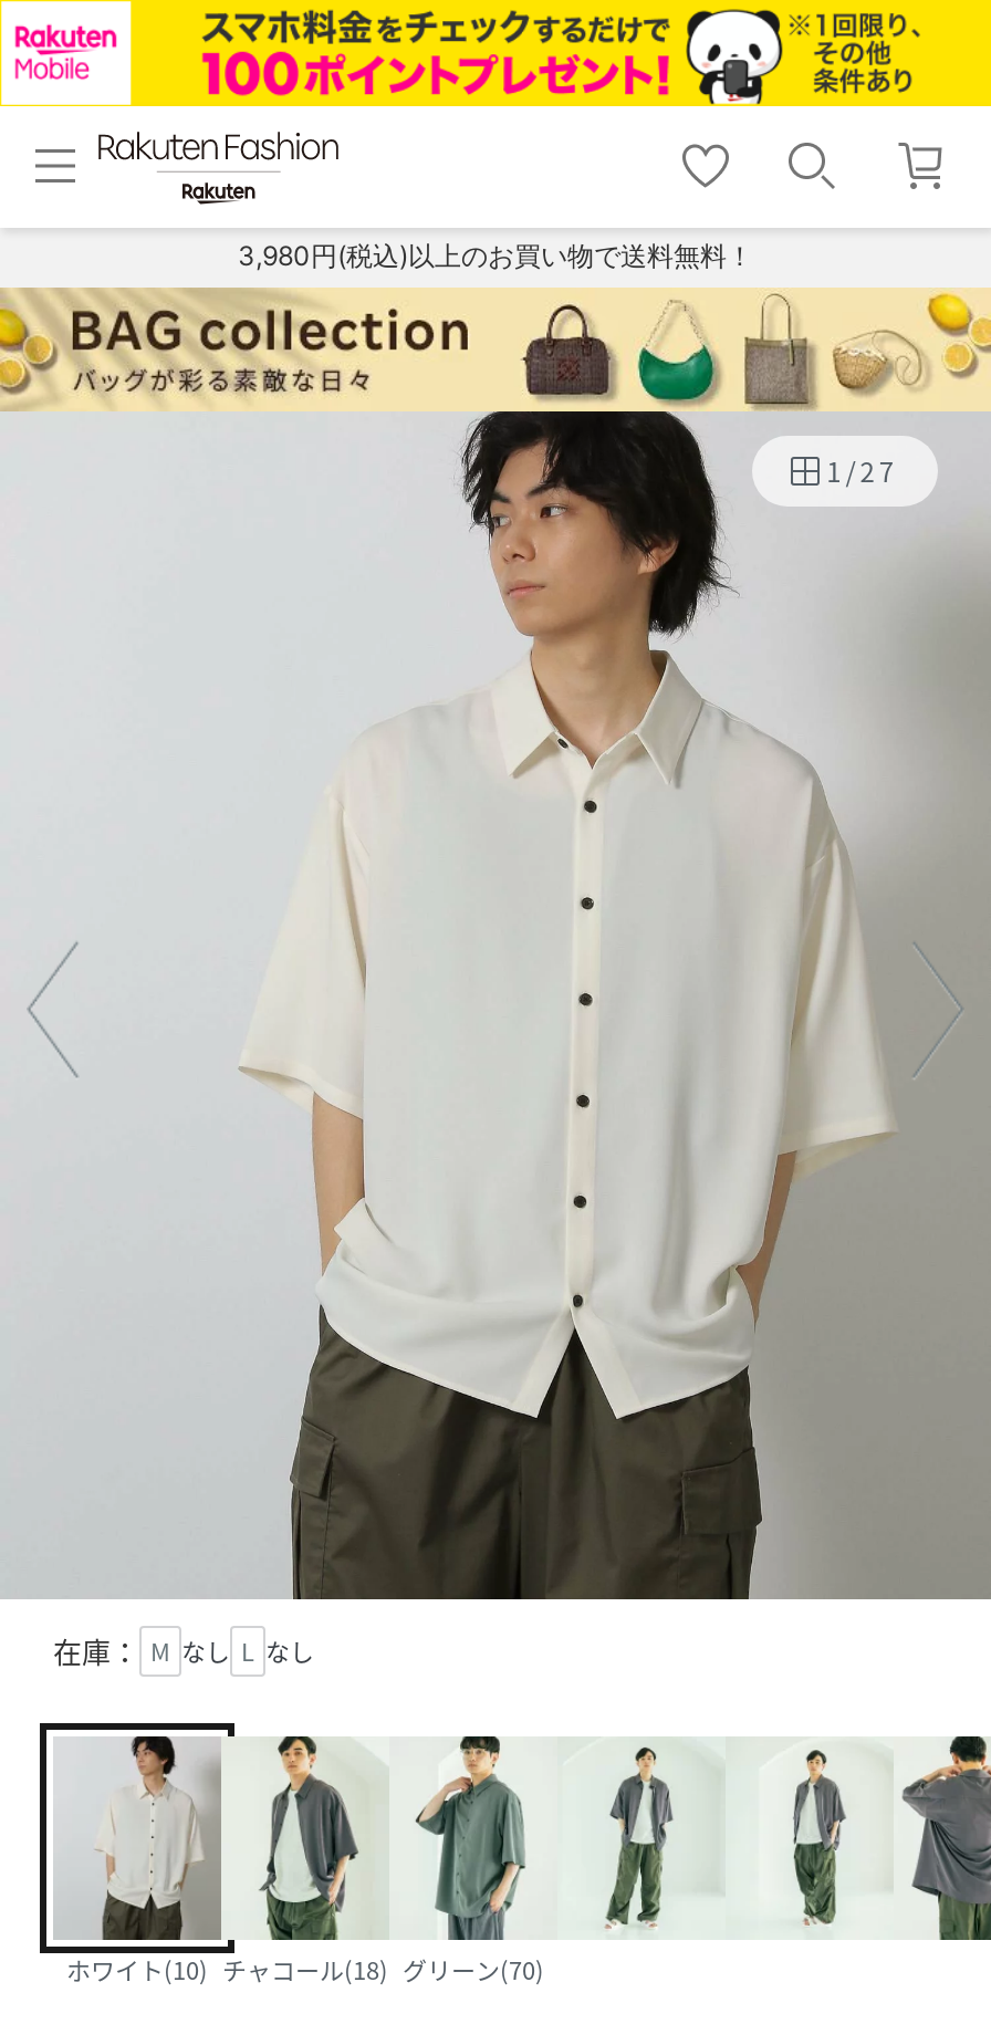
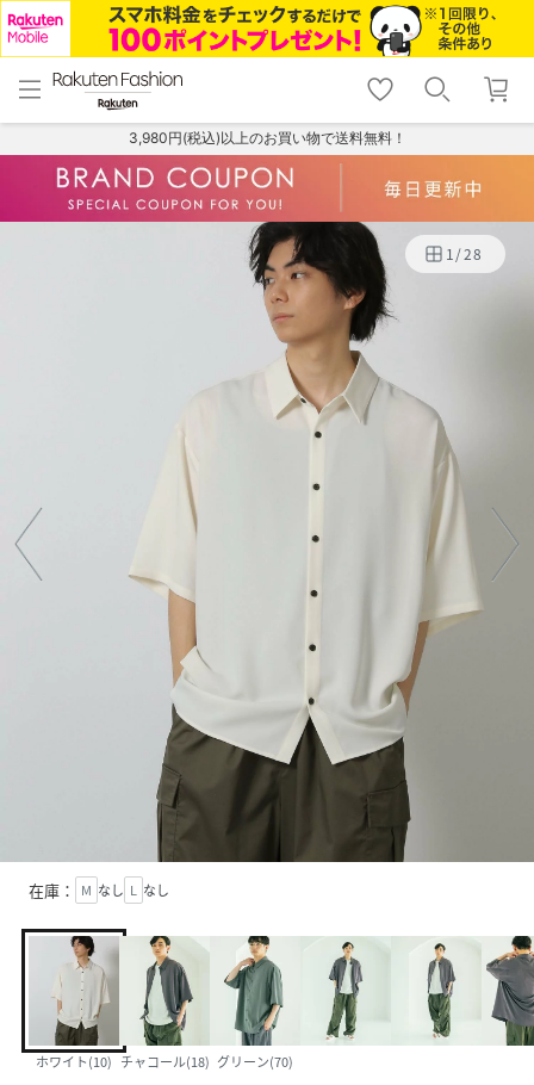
- [image]
- 1 /27
+ [image]
+ 1 /28
